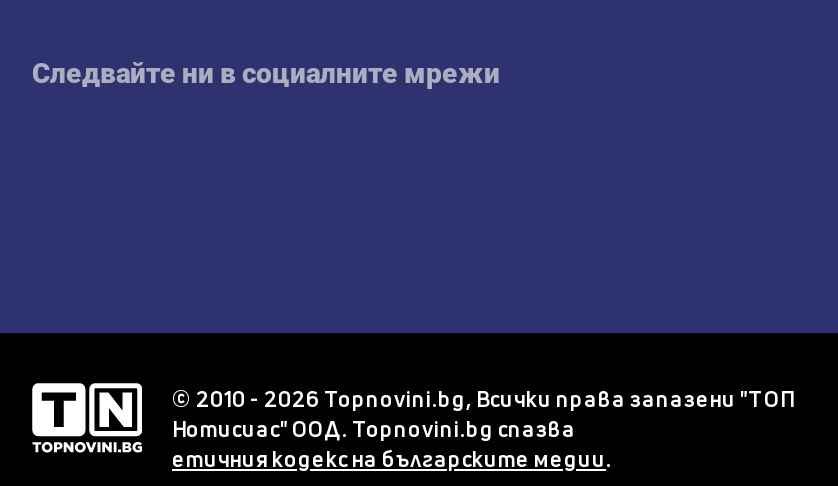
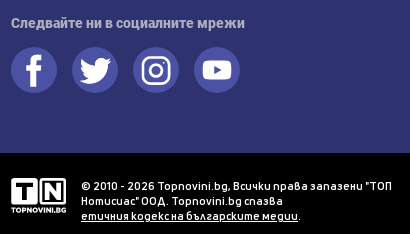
+ [image]

+ [image]

+ [image]

+ [image]
